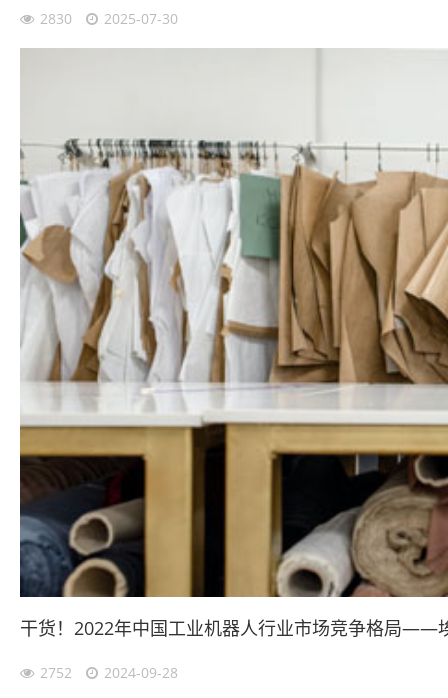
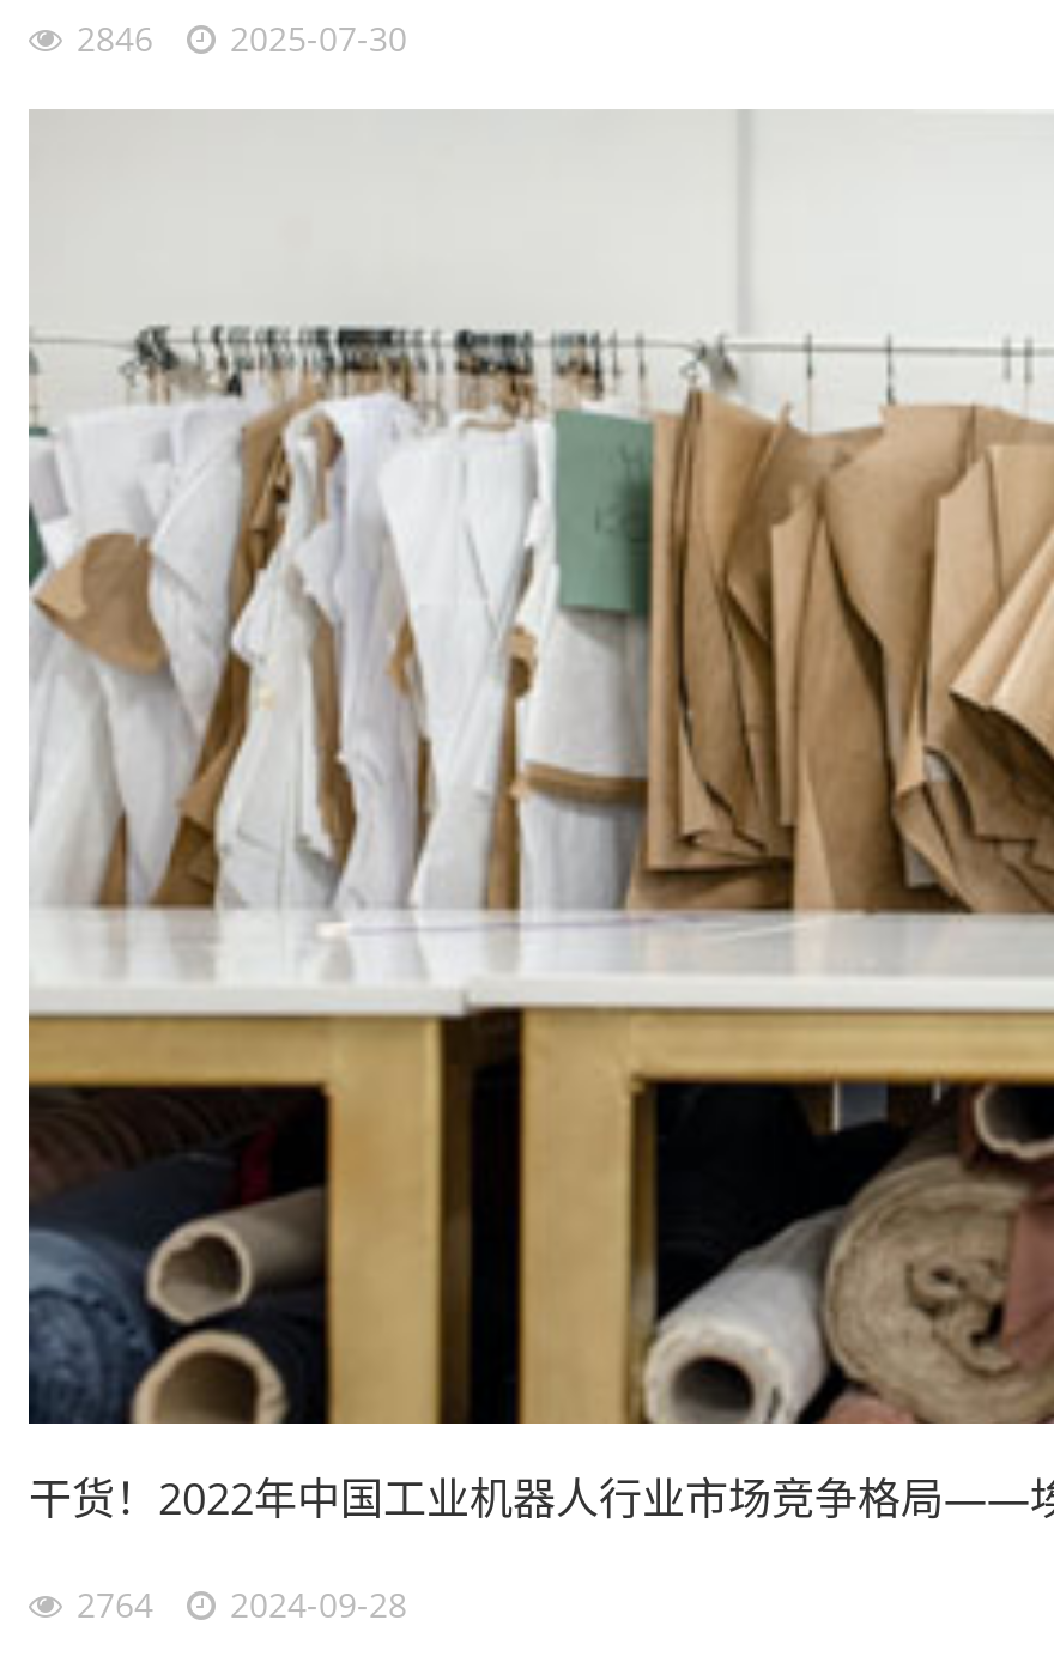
- 2830 2025-07-30
+ 2846 2025-07-30

- 2752 2024-09-28
+ 2764 2024-09-28
